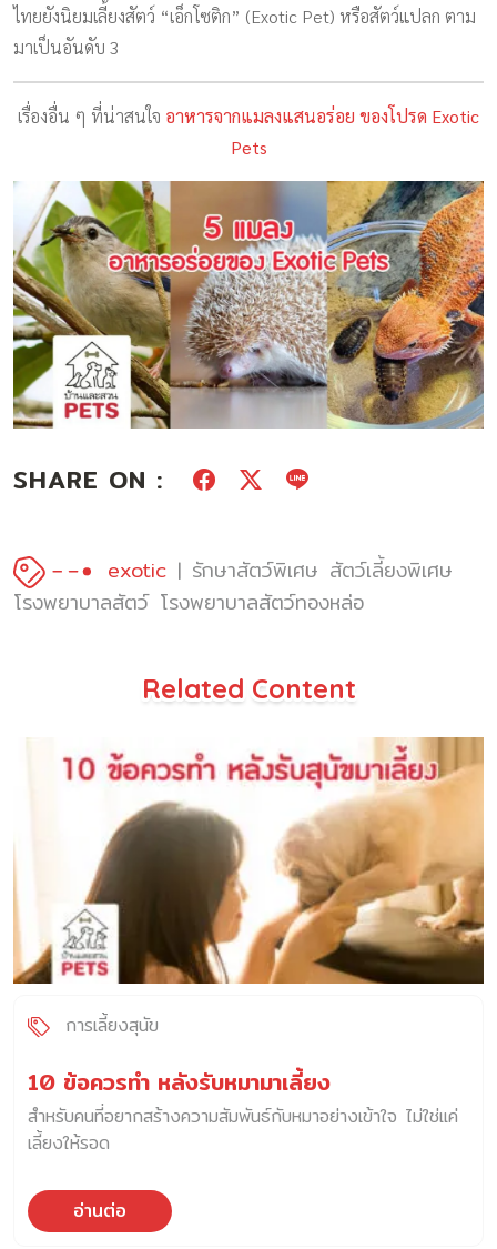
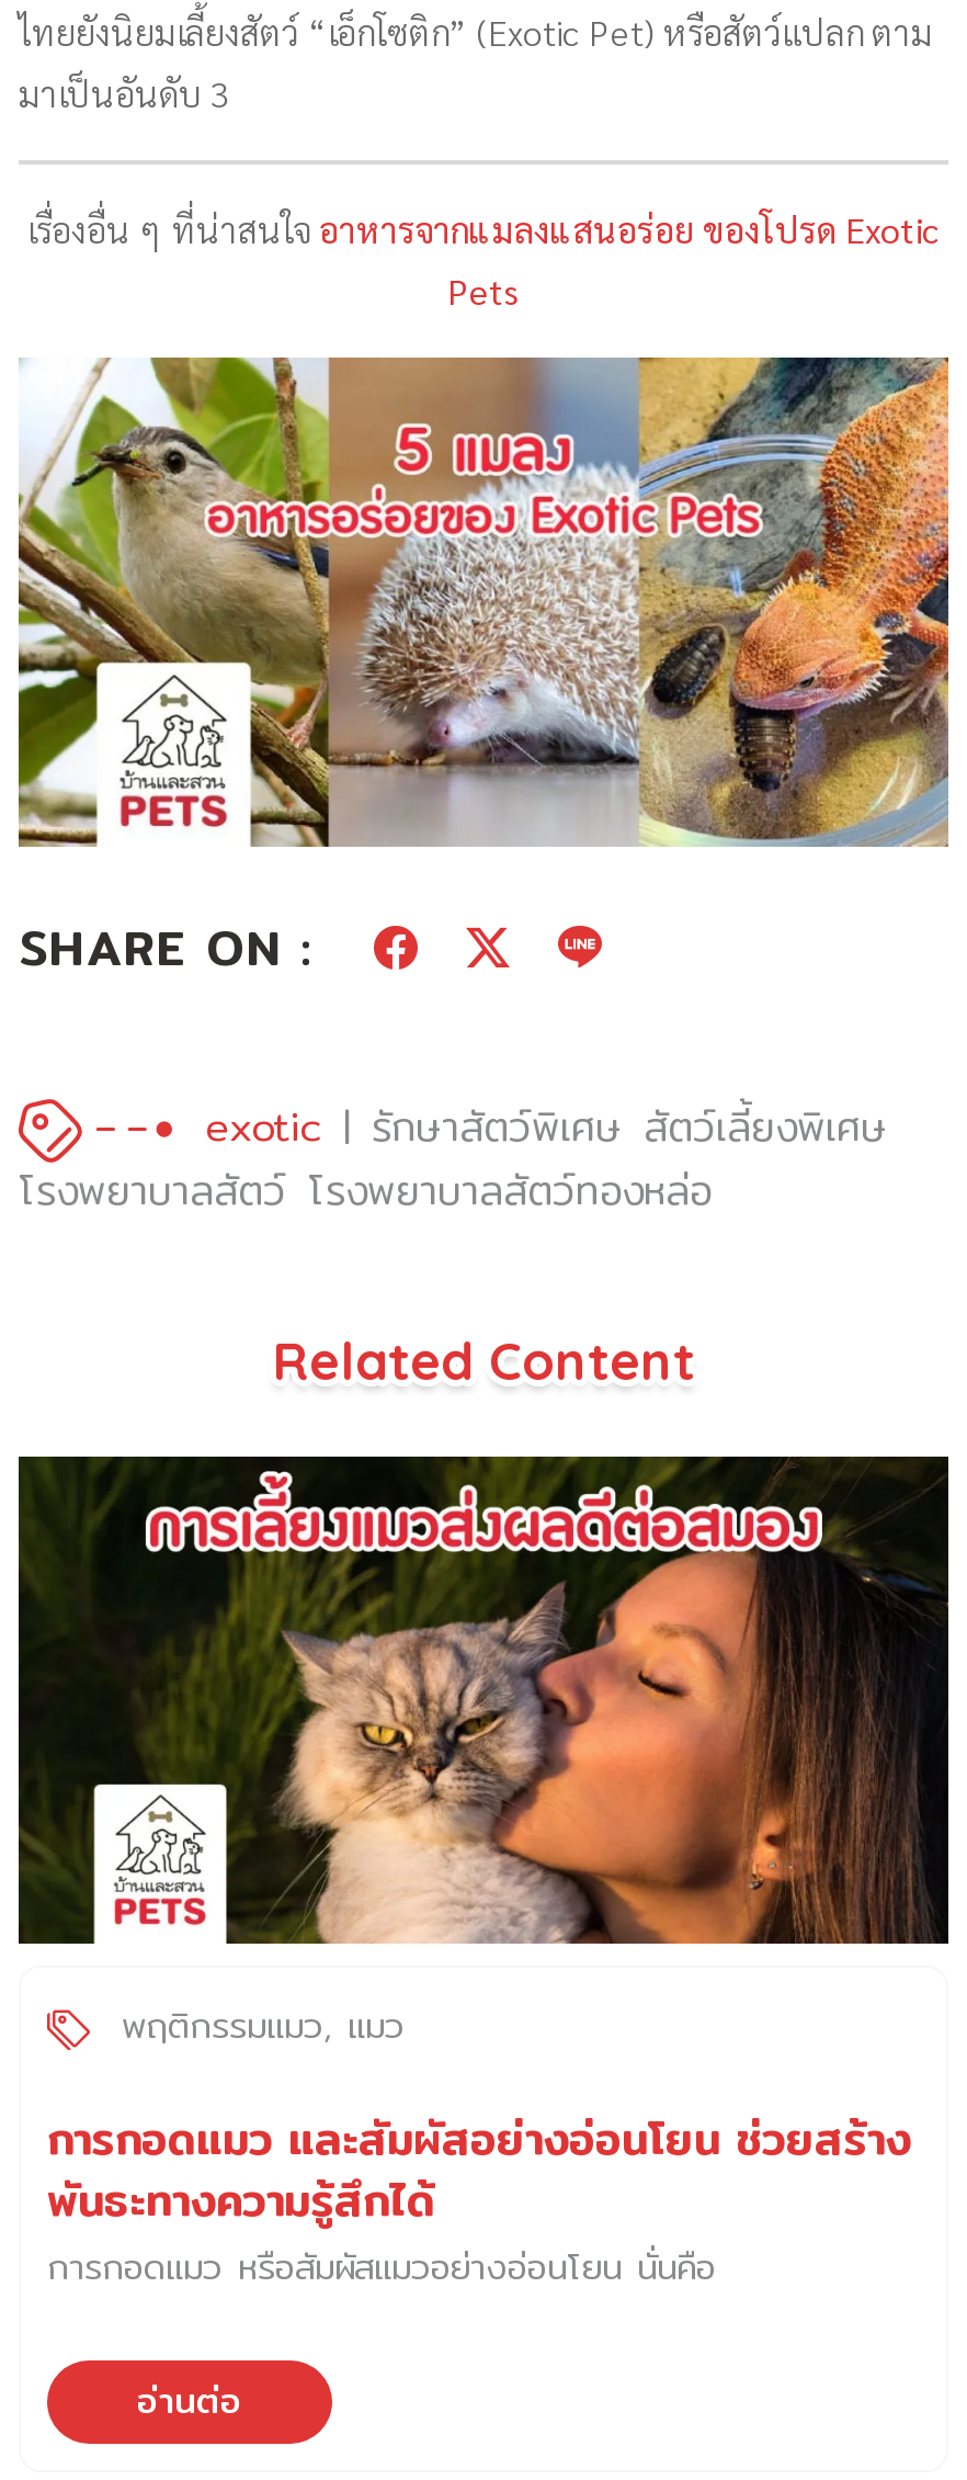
- [image]
- การเลี้ยงสุนัข
+ [image]
+ พฤติกรรมแมว แมว

- 10 ข้อควรทำ หลังรับหมามาเลี้ยง
- สำหรับคนที่อยากสร้างความสัมพันธ์กับหมาอย่างเข้าใจ ไม่ใช่แค่
- เลี้ยงให้รอด
+ การกอดแมว และสัมผัสอย่างอ่อนโยน ช่วยสร้าง
+ พันธะทางความรู้สึกได้
+ การกอดแมว หรือสัมผัสแมวอย่างอ่อนโยน นั่นคือ
